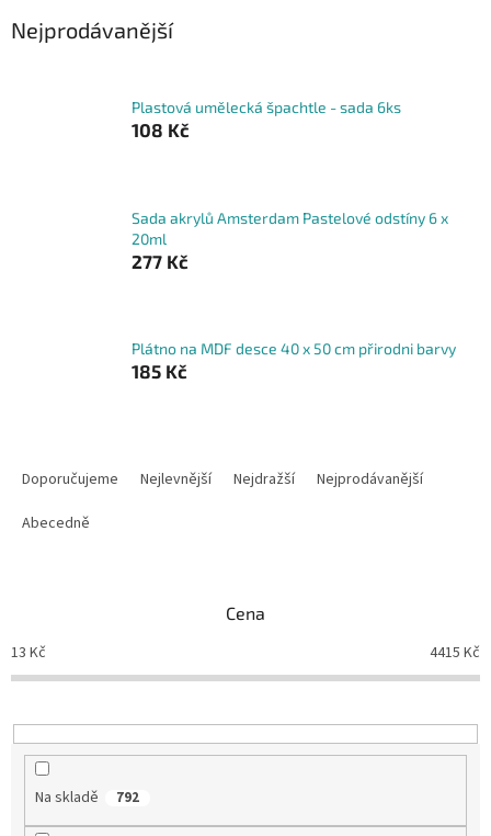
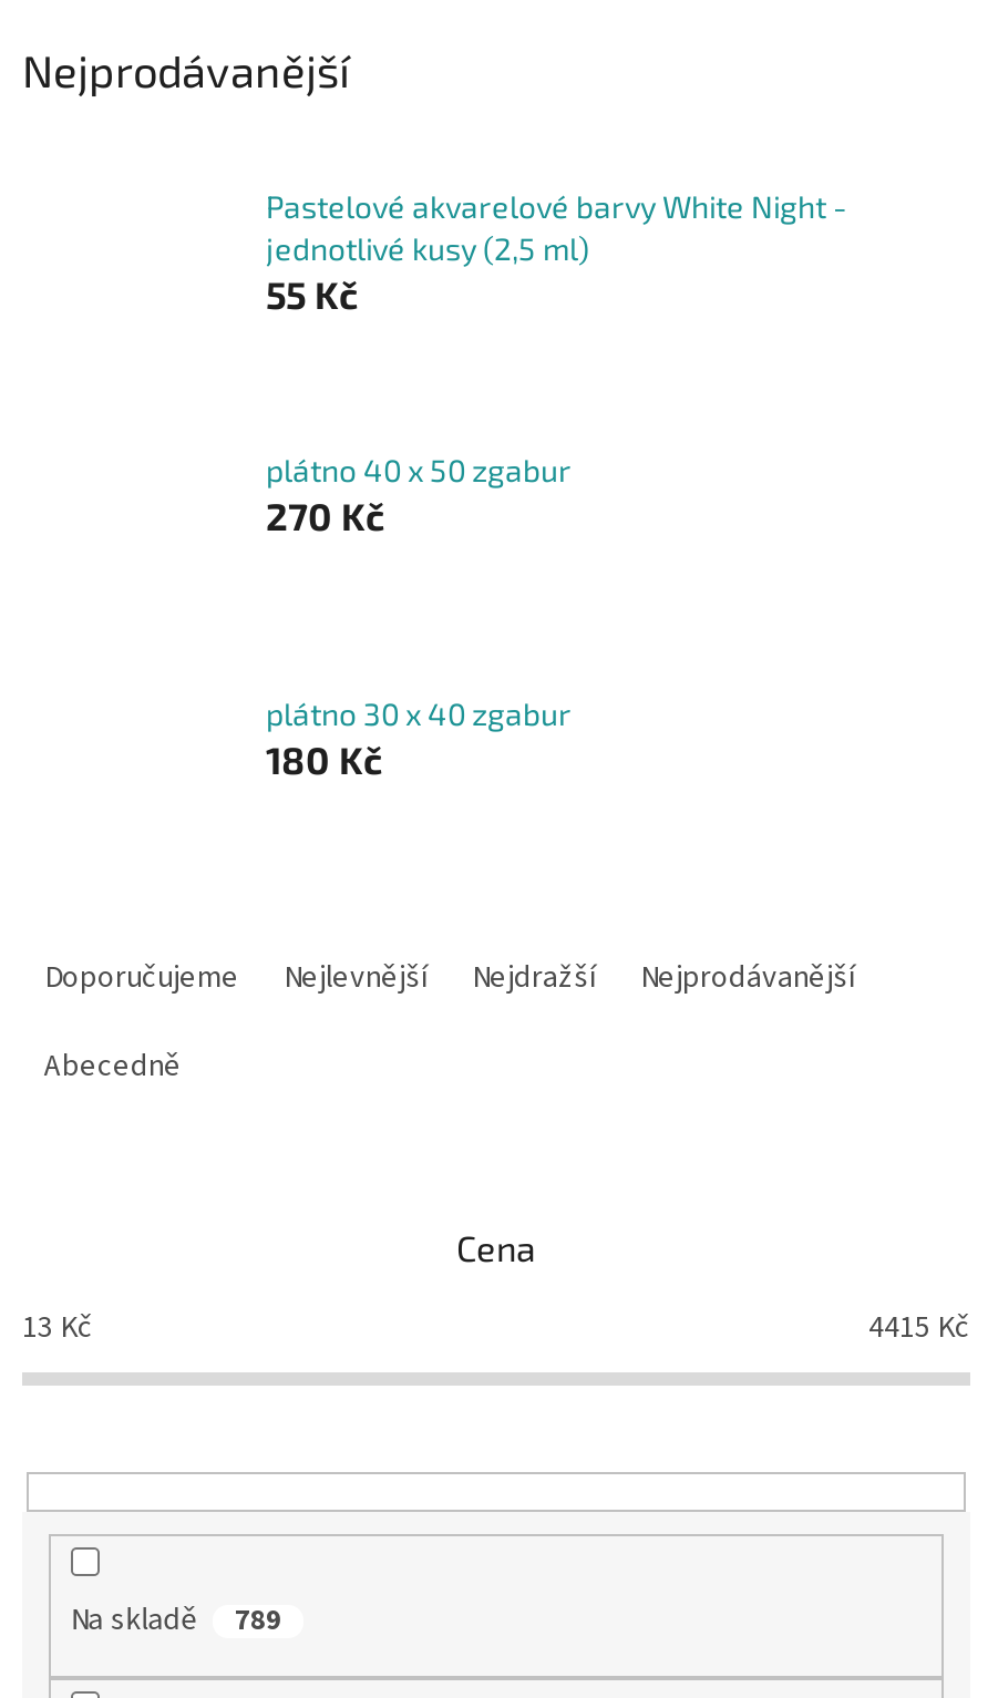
- Plastová umělecká špachtle - sada 6ks
- 108 Kč
+ Pastelové akvarelové barvy White Night -
+ jednotlivé kusy (2,5 ml)
+ 55 Kč

- Sada akrylů Amsterdam Pastelové odstíny 6 x
- 20ml
- 277 Kč
+ plátno 40 x 50 zgabur
+ 270 Kč

- Plátno na MDF desce 40 x 50 cm přirodni barvy
- 185 Kč
+ plátno 30 x 40 zgabur
+ 180 Kč

- Na skladě 792
+ Na skladě 789
